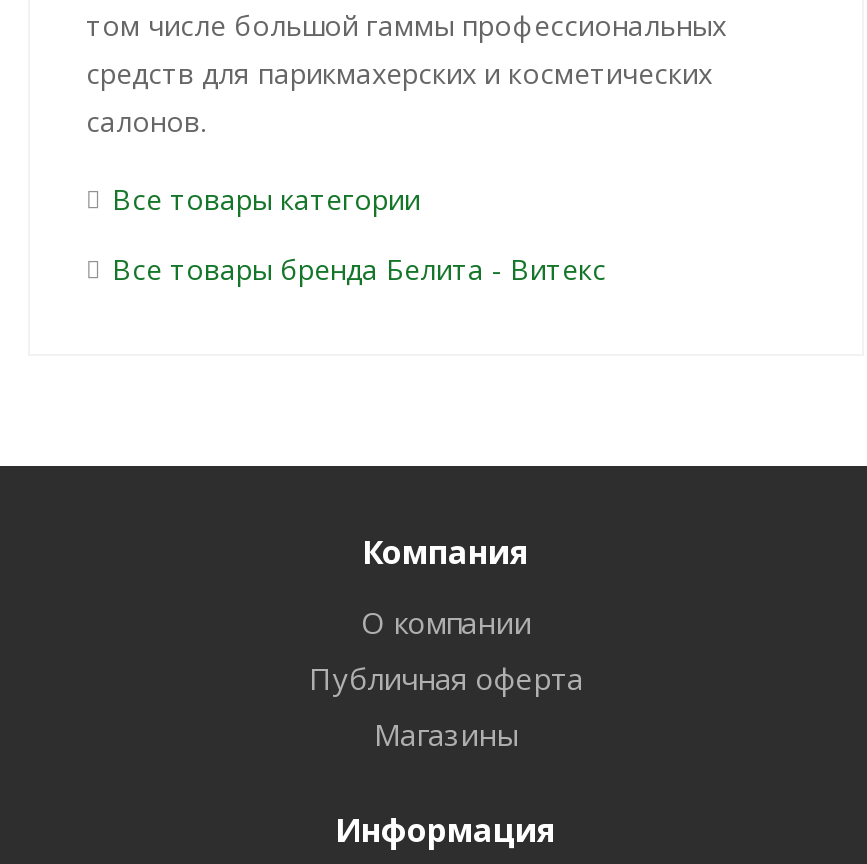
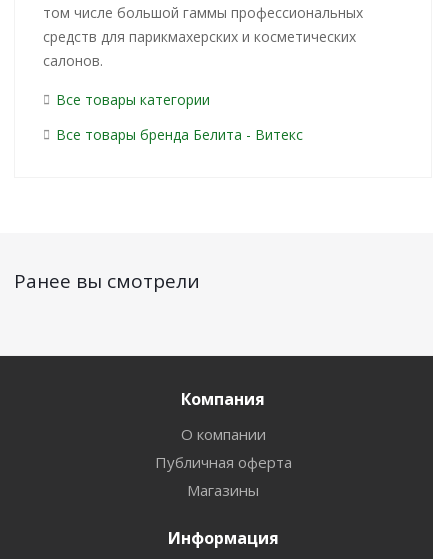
+ Ранее вы смотрели
